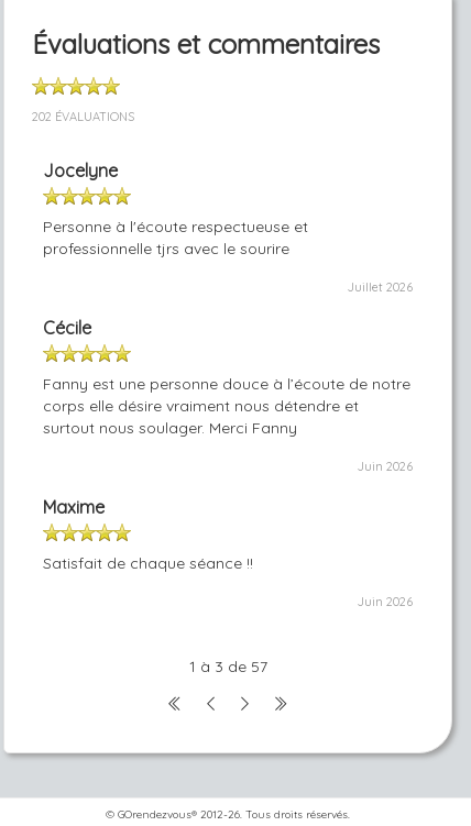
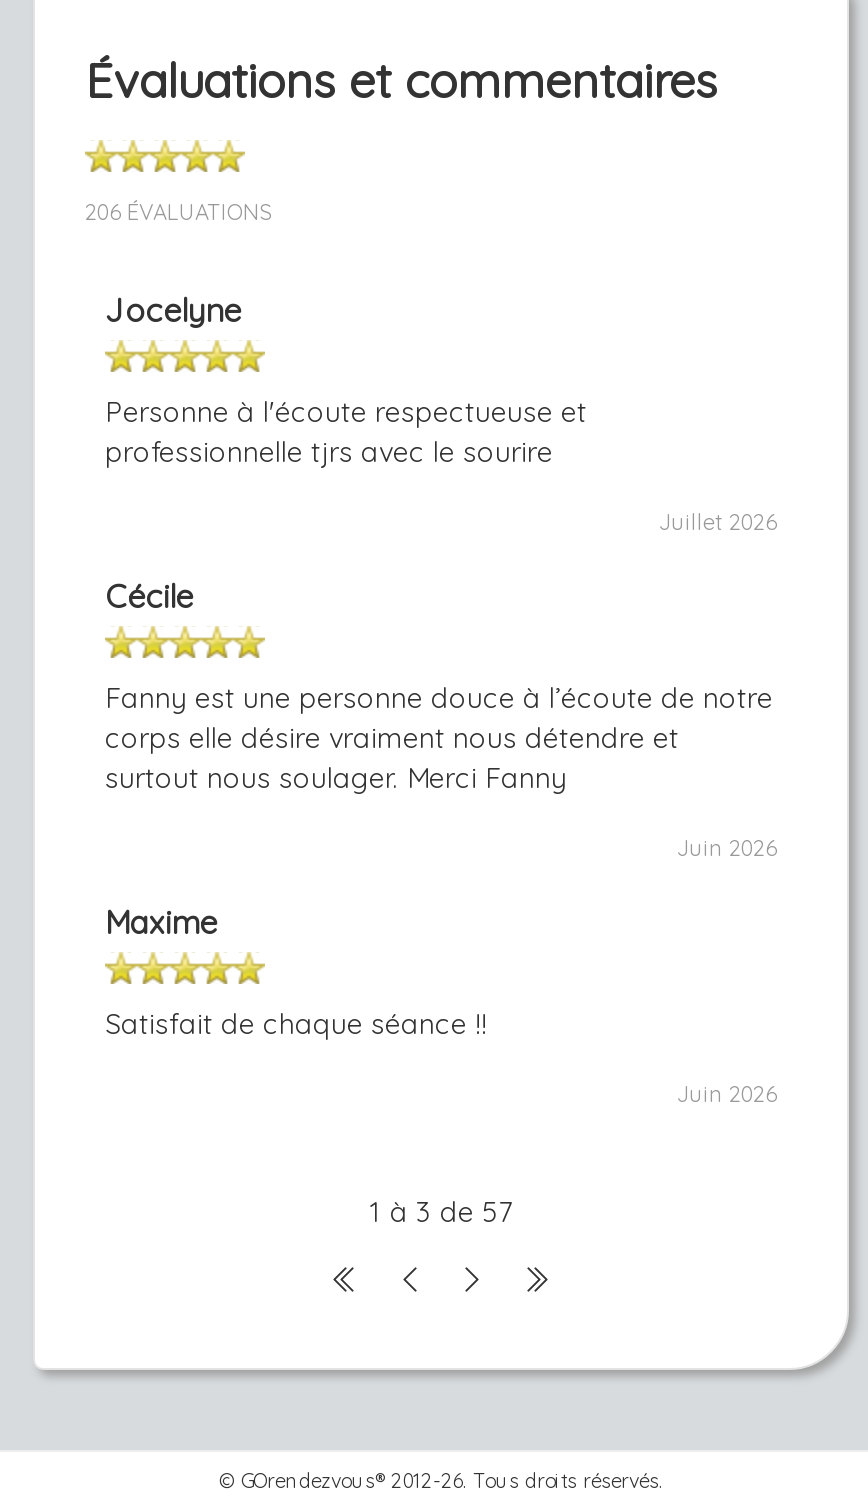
- 202 ÉVALUATIONS
+ 206 ÉVALUATIONS
